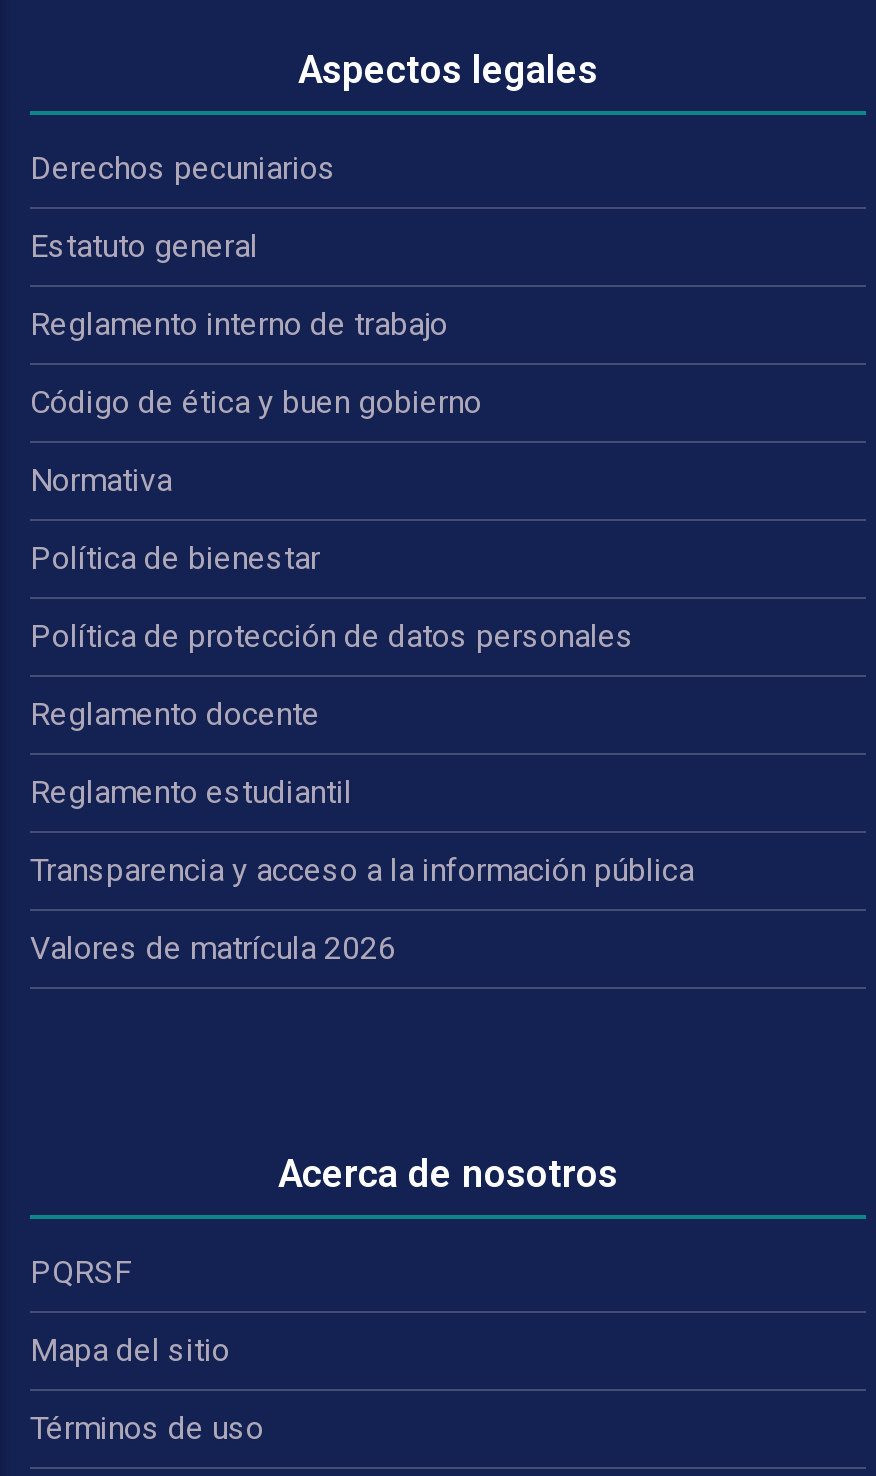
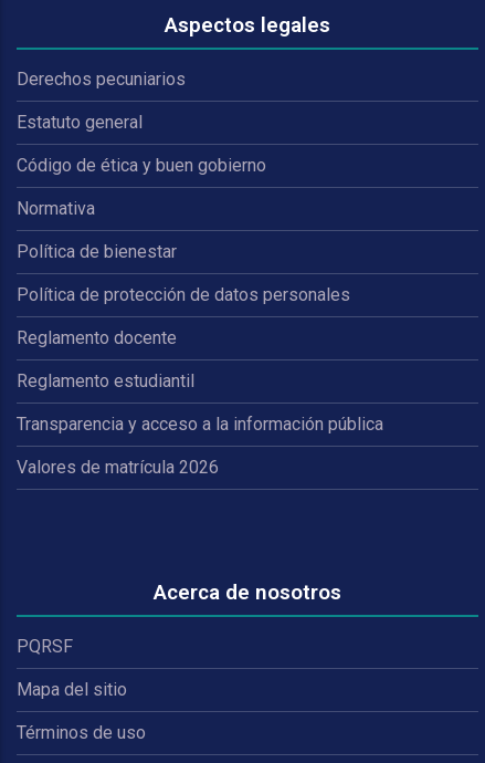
- Reglamento interno de trabajo
